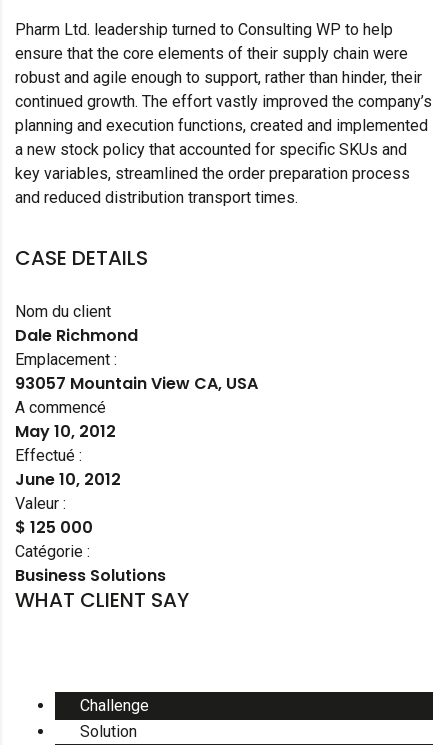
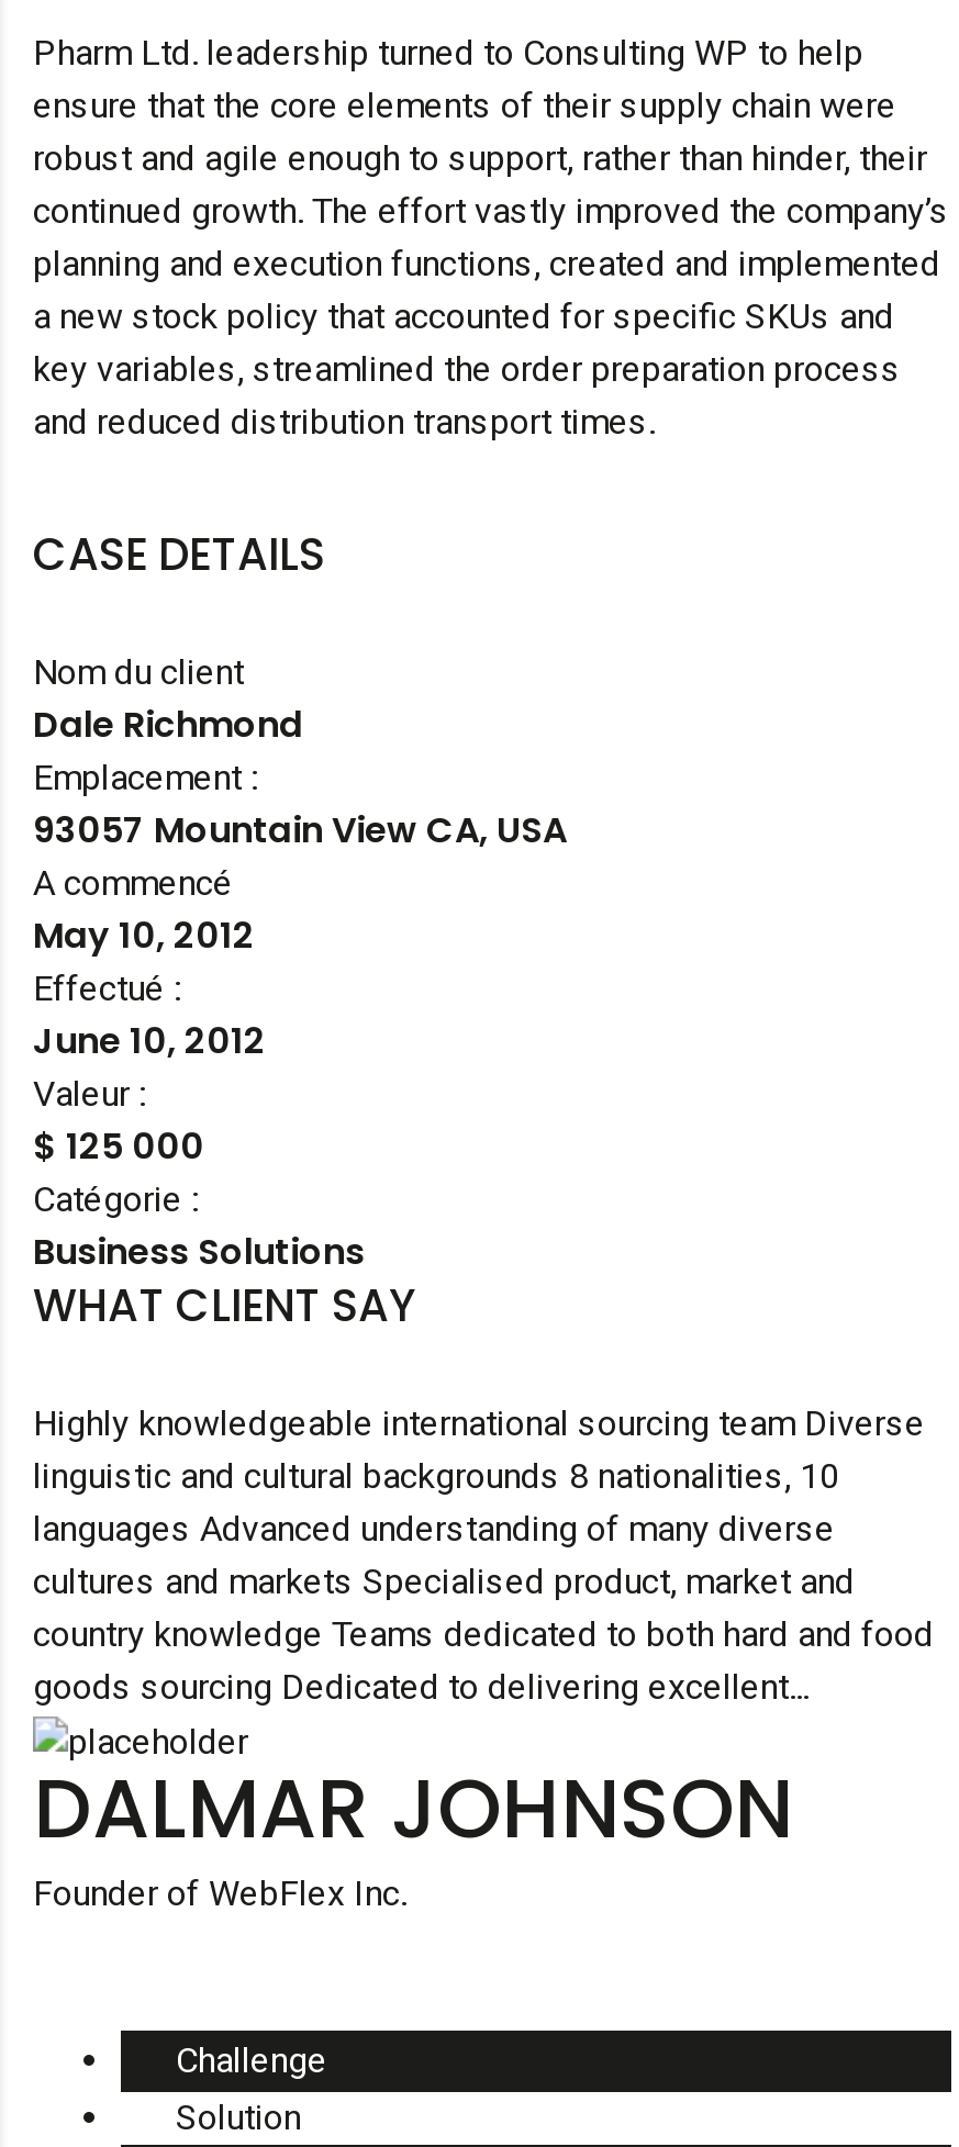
+ Highly knowledgeable international sourcing team Diverse
+ linguistic and cultural backgrounds 8 nationalities, 10
+ languages Advanced understanding of many diverse
+ cultures and markets Specialised product, market and
+ country knowledge Teams dedicated to both hard and food
+ goods sourcing Dedicated to delivering excellent...
+ DALMAR JOHNSON
+ Founder of WebFlex Inc.
